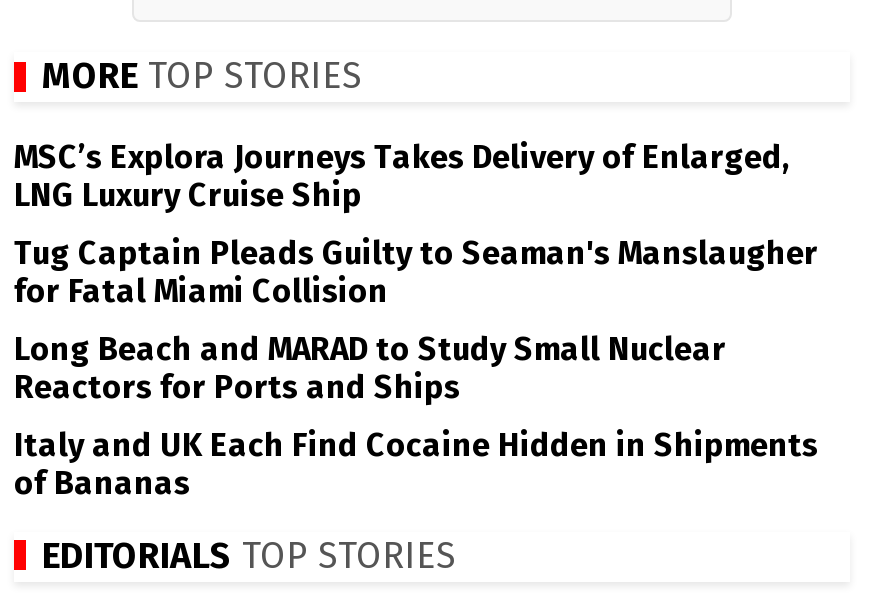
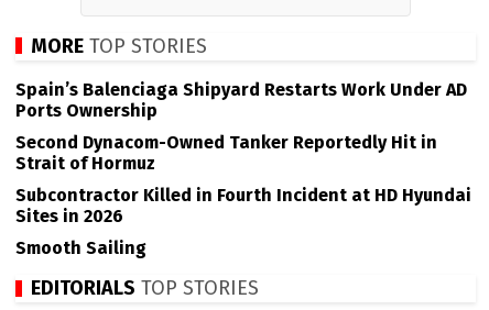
- MSC’s Explora Journeys Takes Delivery of Enlarged,
- LNG Luxury Cruise Ship
+ Spain’s Balenciaga Shipyard Restarts Work Under AD
+ Ports Ownership

- Tug Captain Pleads Guilty to Seaman's Manslaugher
- for Fatal Miami Collision
+ Second Dynacom-Owned Tanker Reportedly Hit in
+ Strait of Hormuz

- Long Beach and MARAD to Study Small Nuclear
- Reactors for Ports and Ships
+ Subcontractor Killed in Fourth Incident at HD Hyundai
+ Sites in 2026

- Italy and UK Each Find Cocaine Hidden in Shipments
- of Bananas
+ Smooth Sailing
